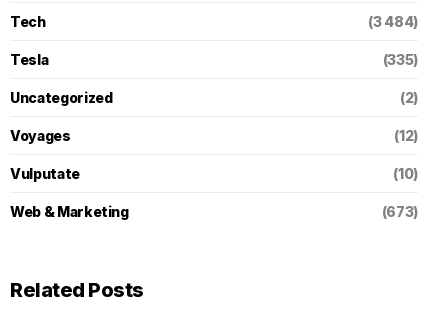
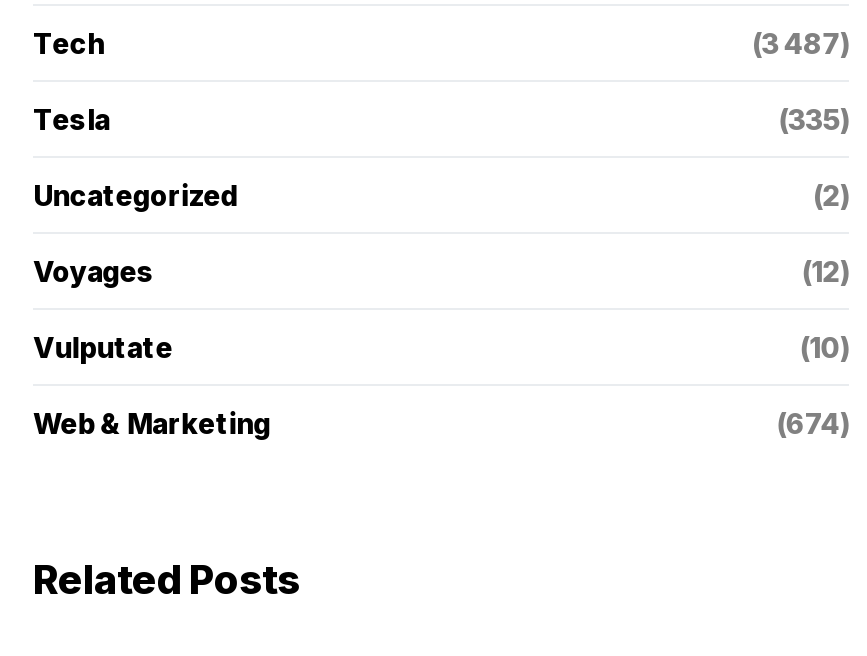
- (3 484)
+ (3 487)

- (673)
+ (674)
